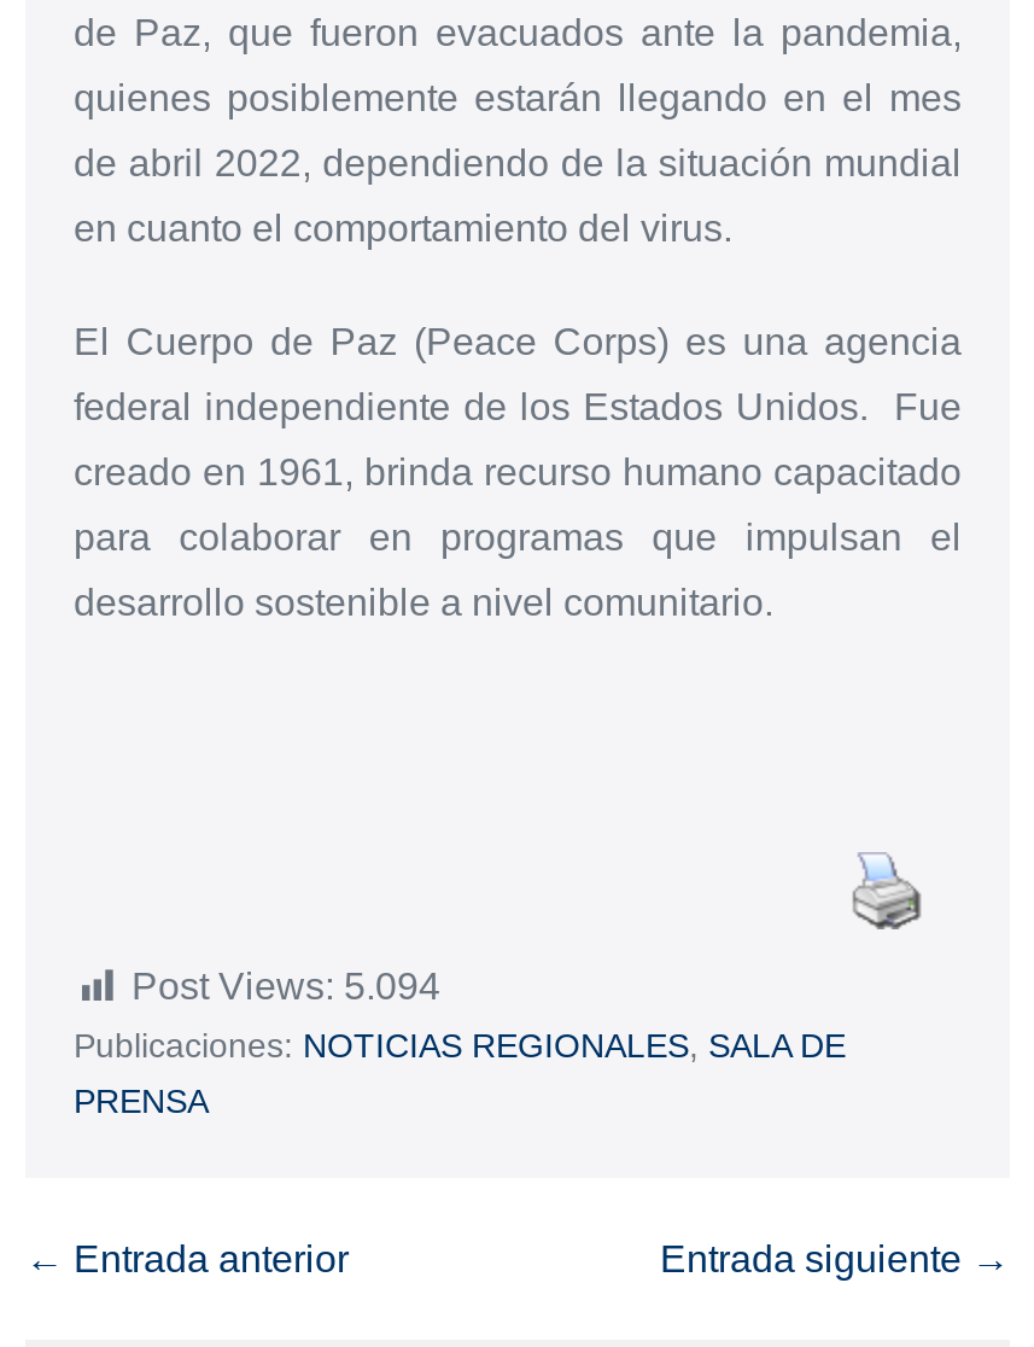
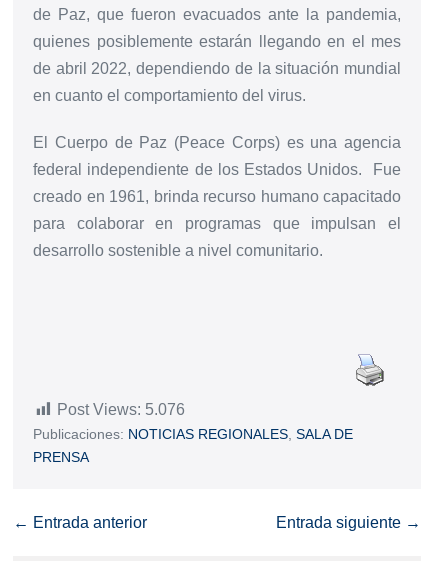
- Post Views: 5.094
+ Post Views: 5.076
